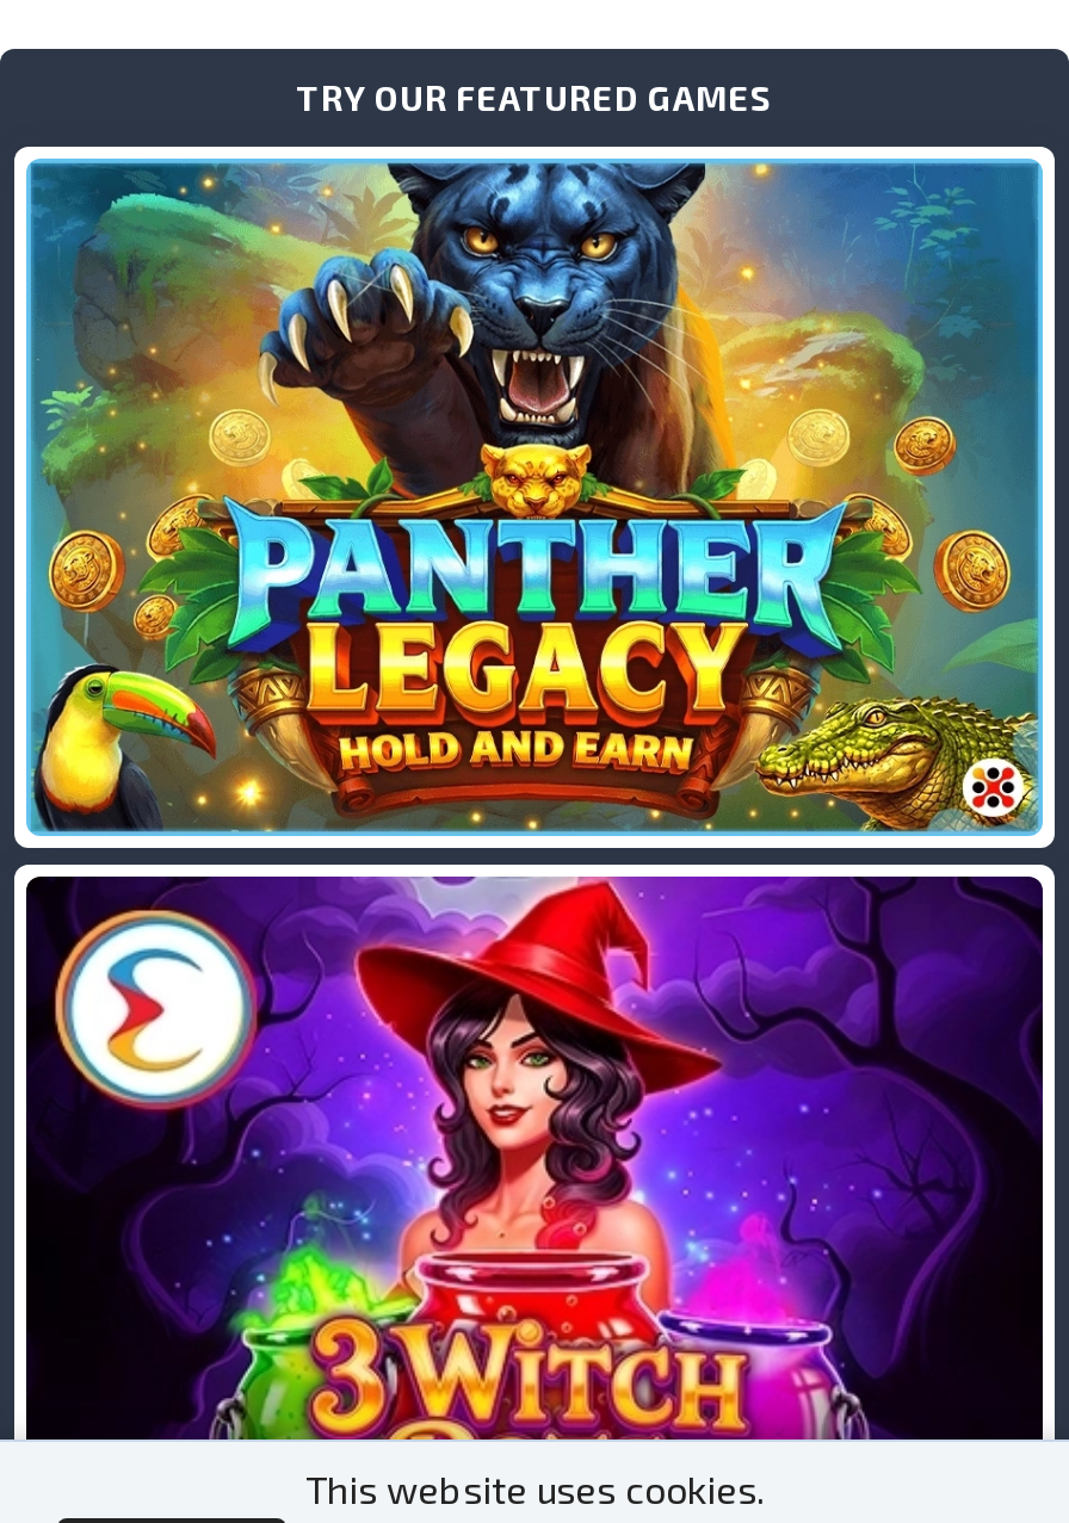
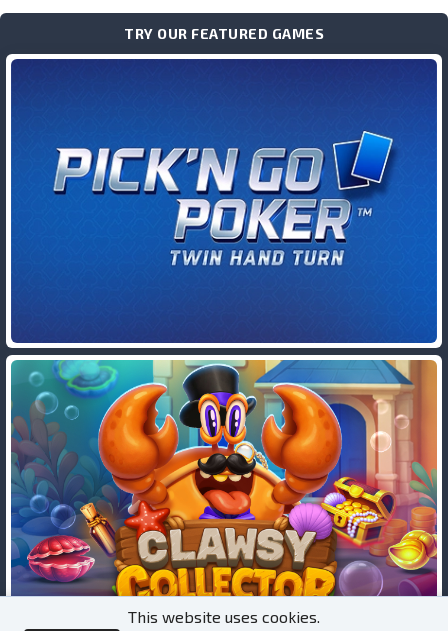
- [image]
+ [image]

- [image]
+ [image]
